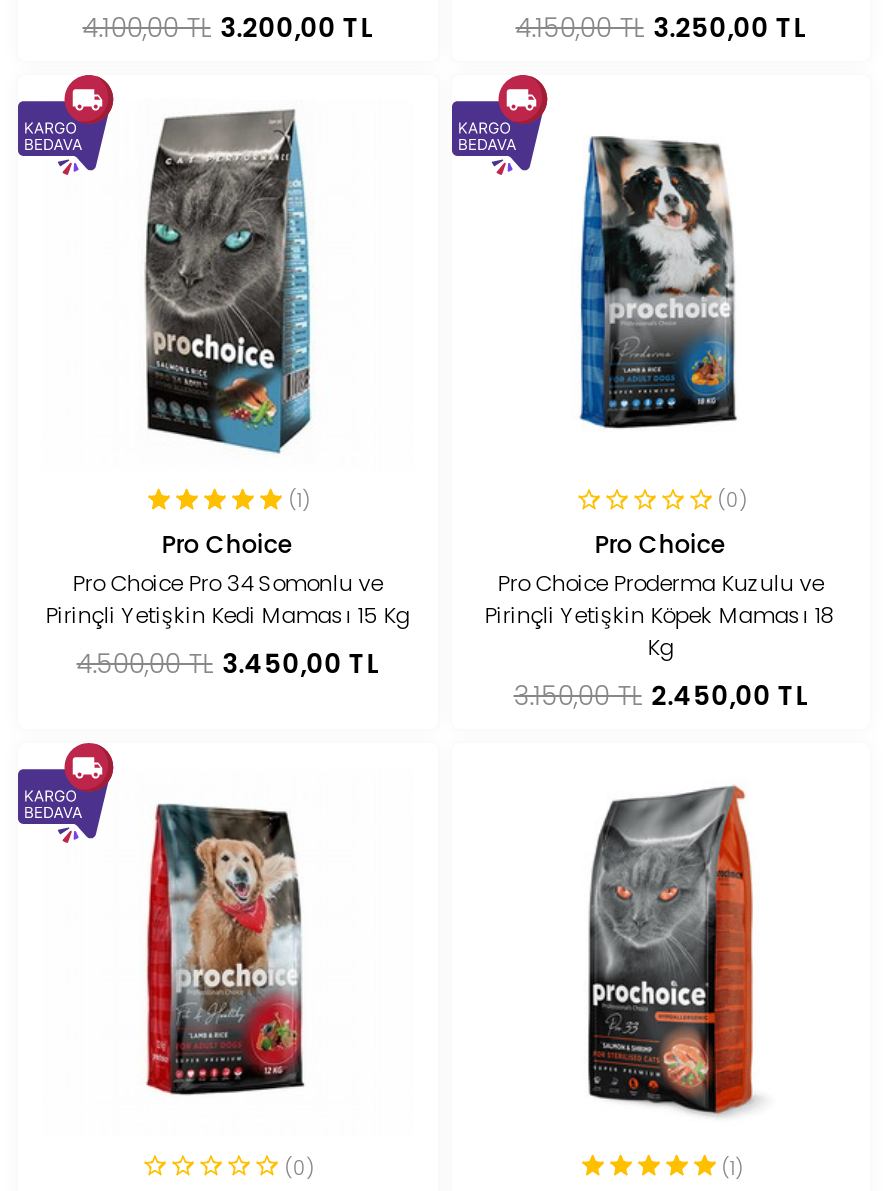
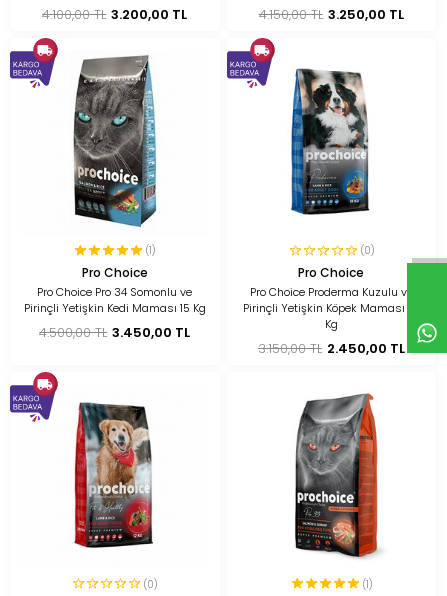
+ [image]
